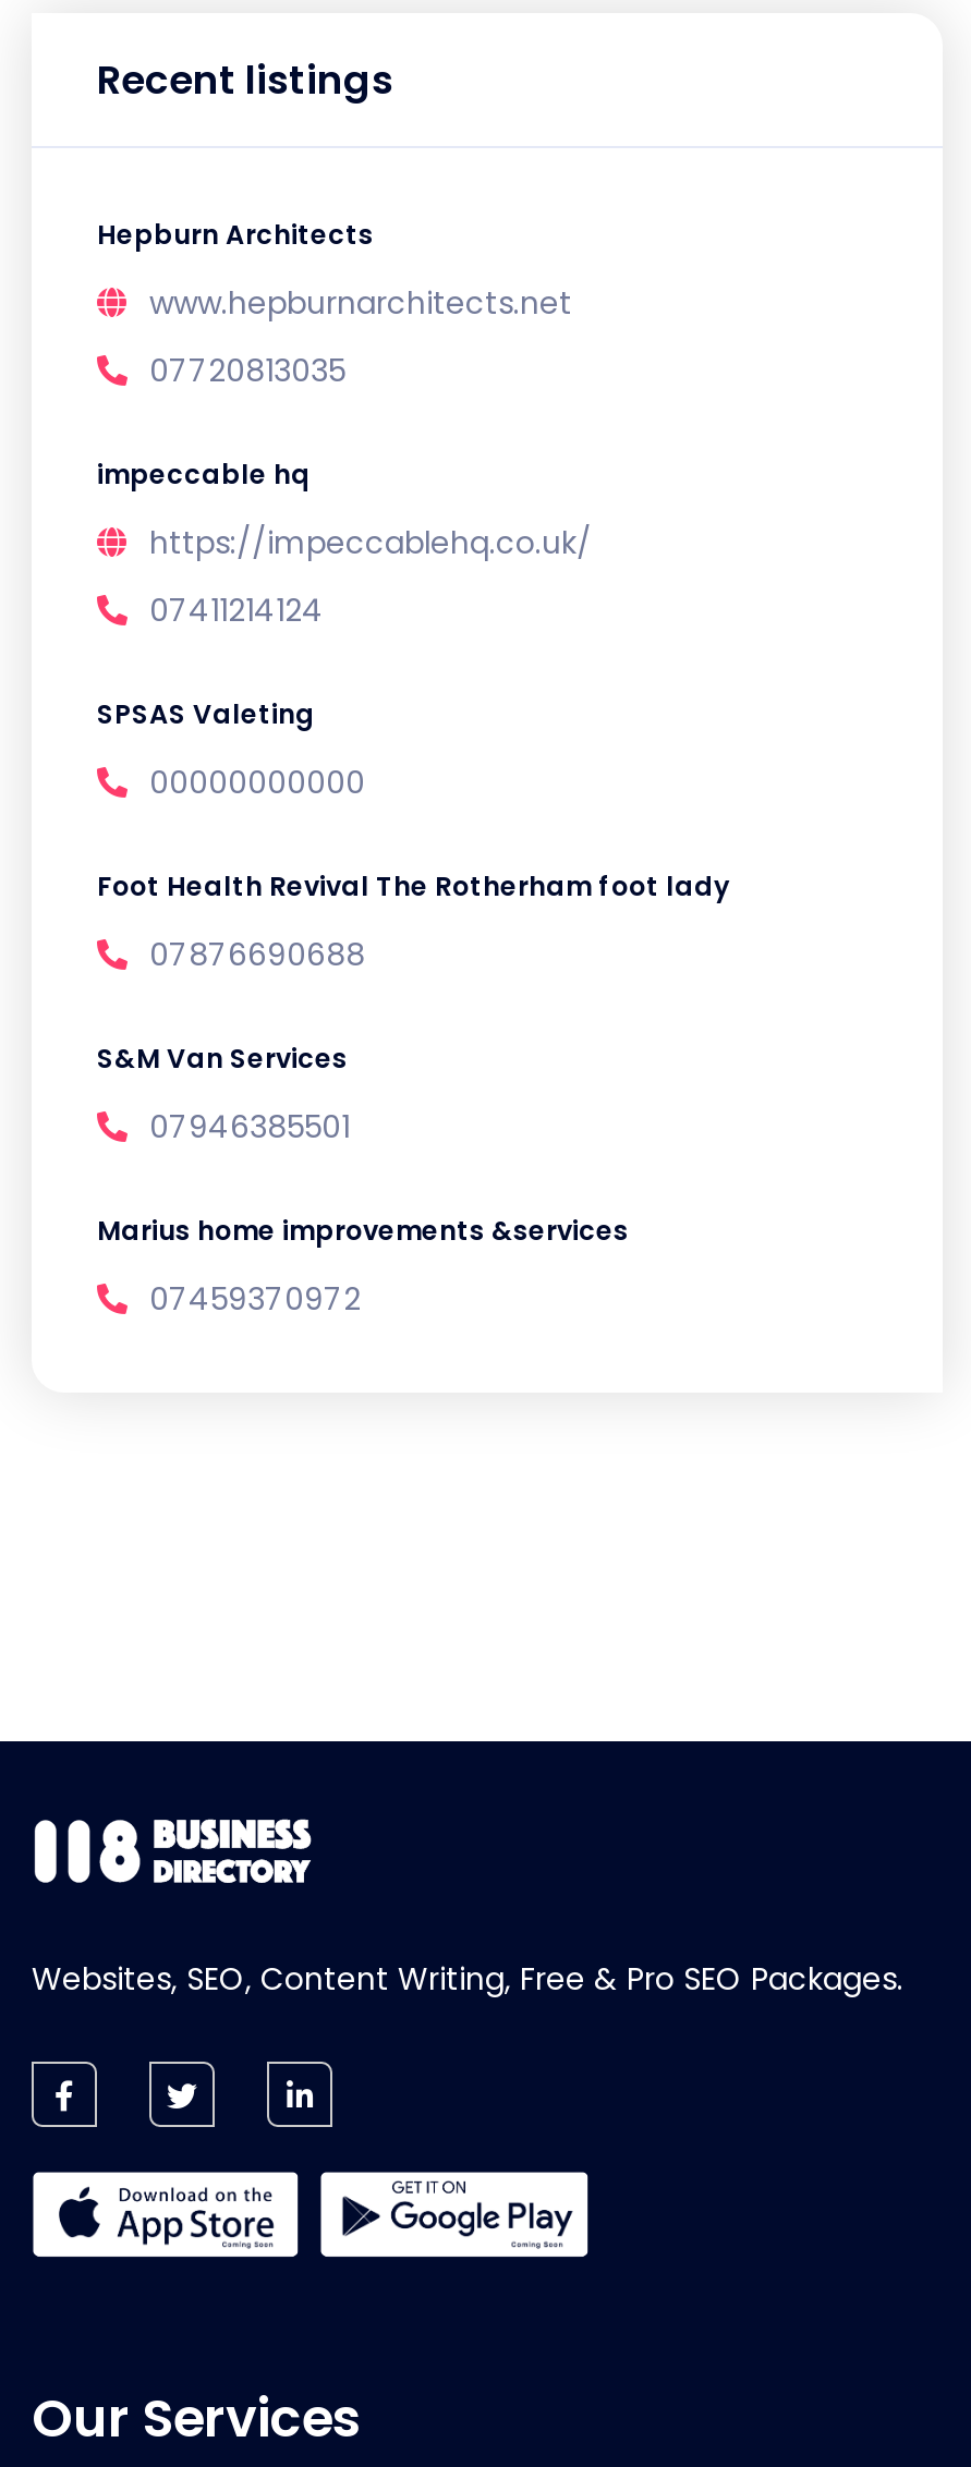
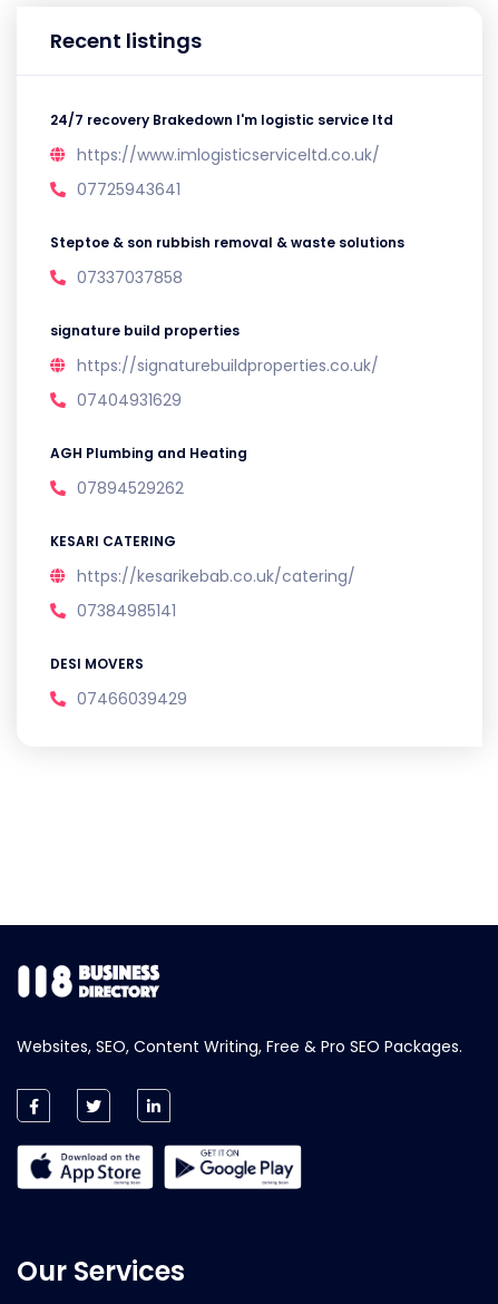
- Hepburn Architects
- www.hepburnarchitects.net
- 07720813035
- impeccable hq
- https://impeccablehq.co.uk/
- 07411214124
- SPSAS Valeting
- 00000000000
- Foot Health Revival The Rotherham foot lady
- 07876690688
- S&M Van Services
- 07946385501
- Marius home improvements &services
- 07459370972
+ 24/7 recovery Brakedown I'm logistic service ltd
+ https://www.imlogisticserviceltd.co.uk/
+ 07725943641
+ Steptoe & son rubbish removal & waste solutions
+ 07337037858
+ signature build properties
+ https://signaturebuildproperties.co.uk/
+ 07404931629
+ AGH Plumbing and Heating
+ 07894529262
+ KESARI CATERING
+ https://kesarikebab.co.uk/catering/
+ 07384985141
+ DESI MOVERS
+ 07466039429
